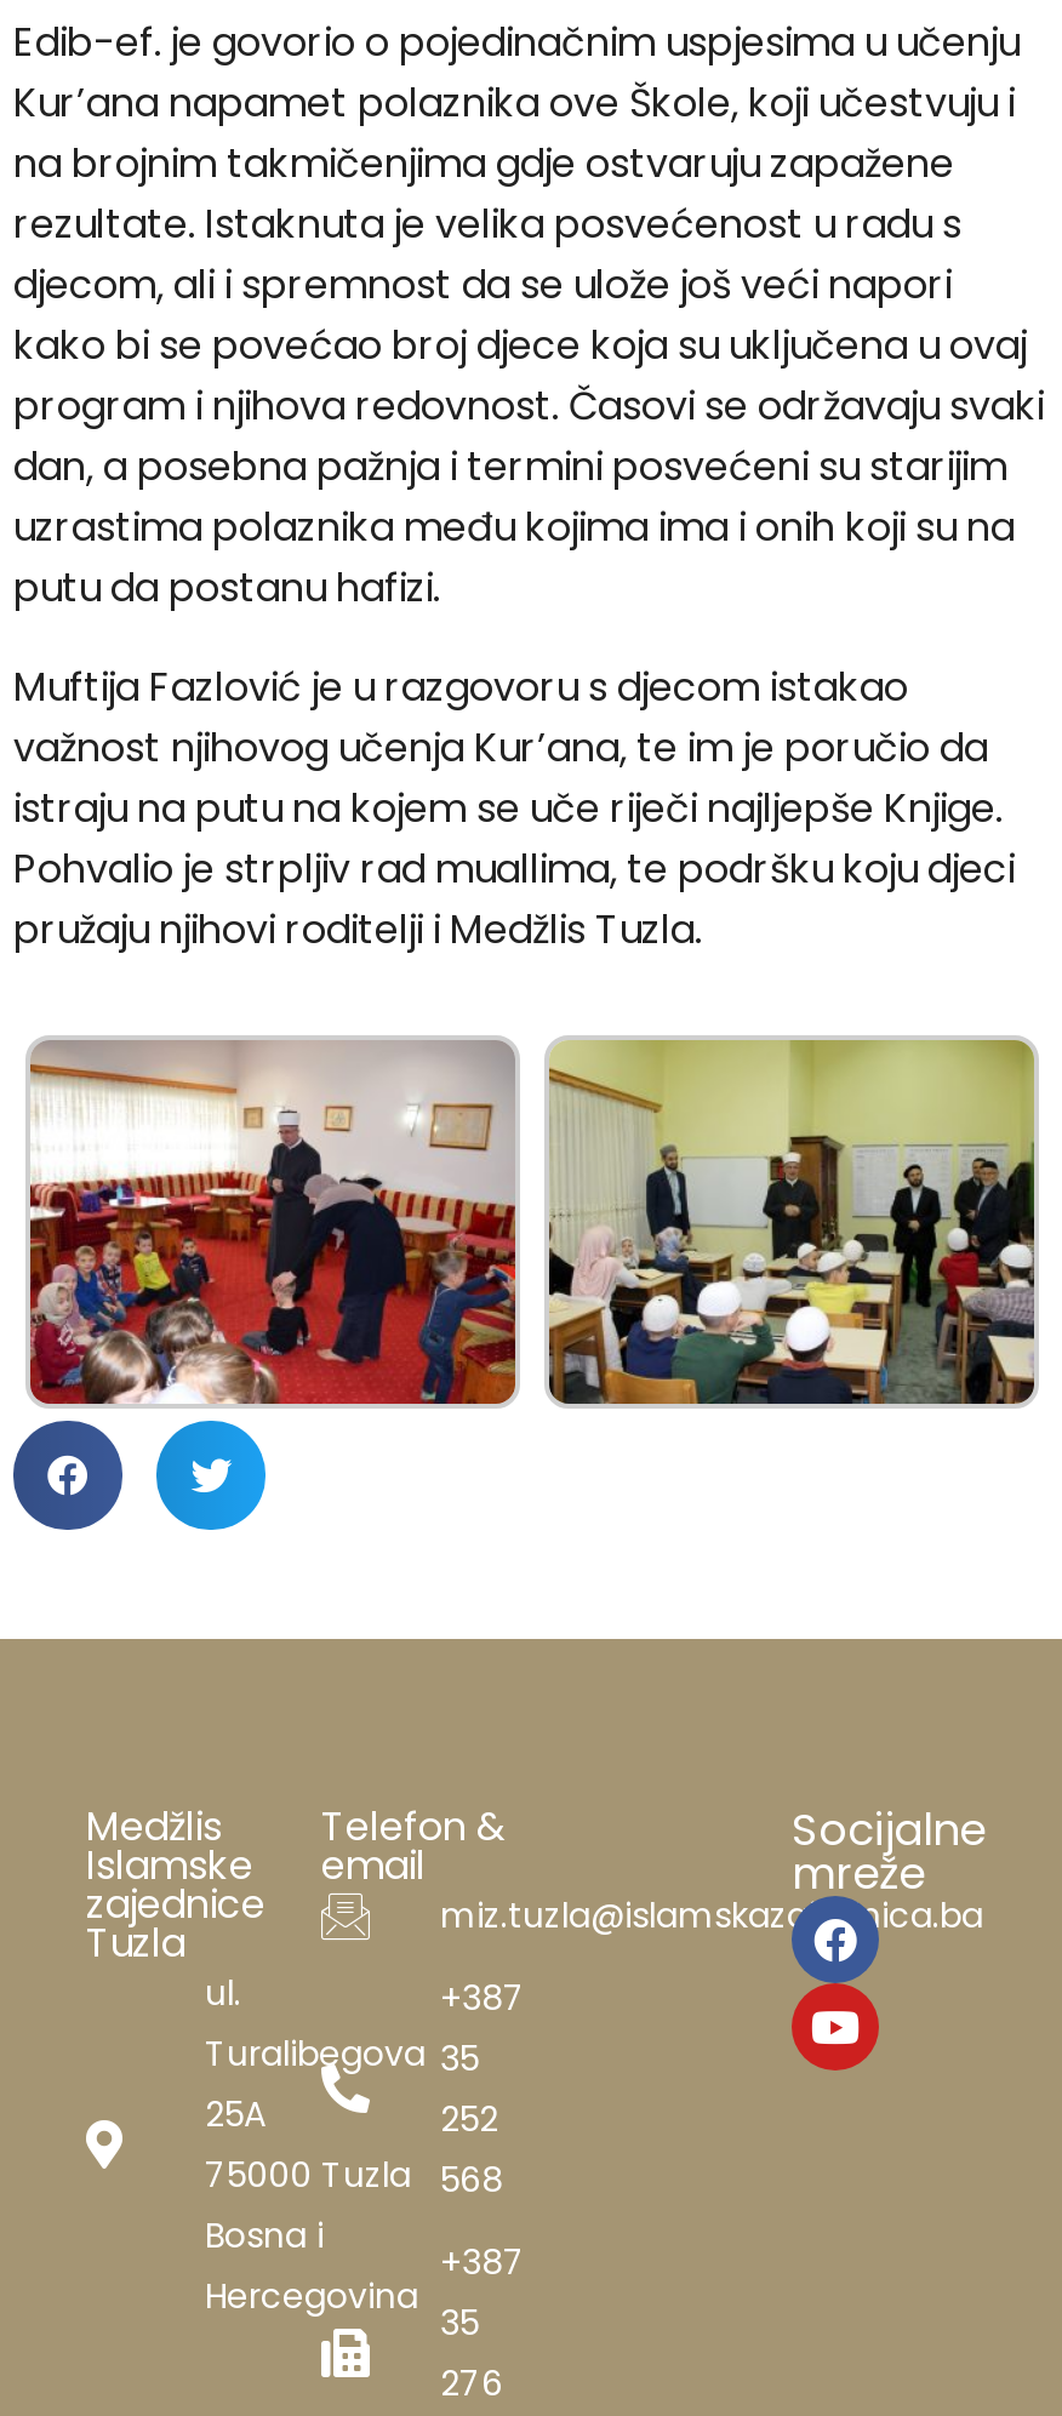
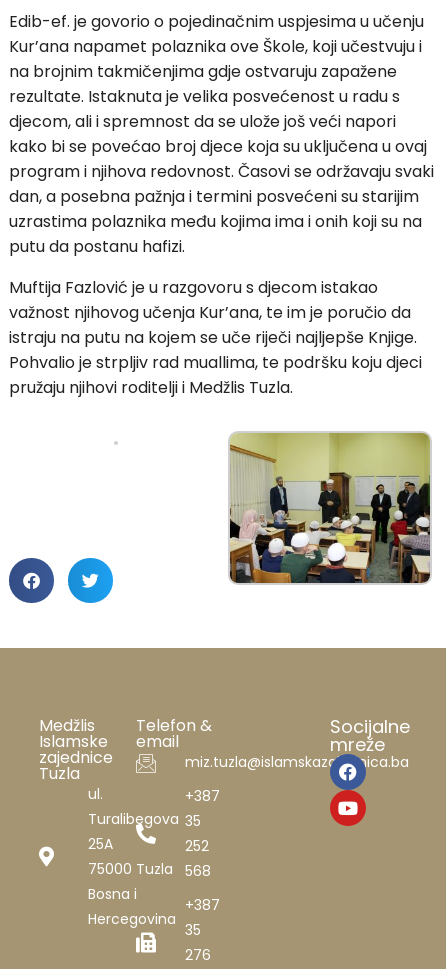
- [image]
